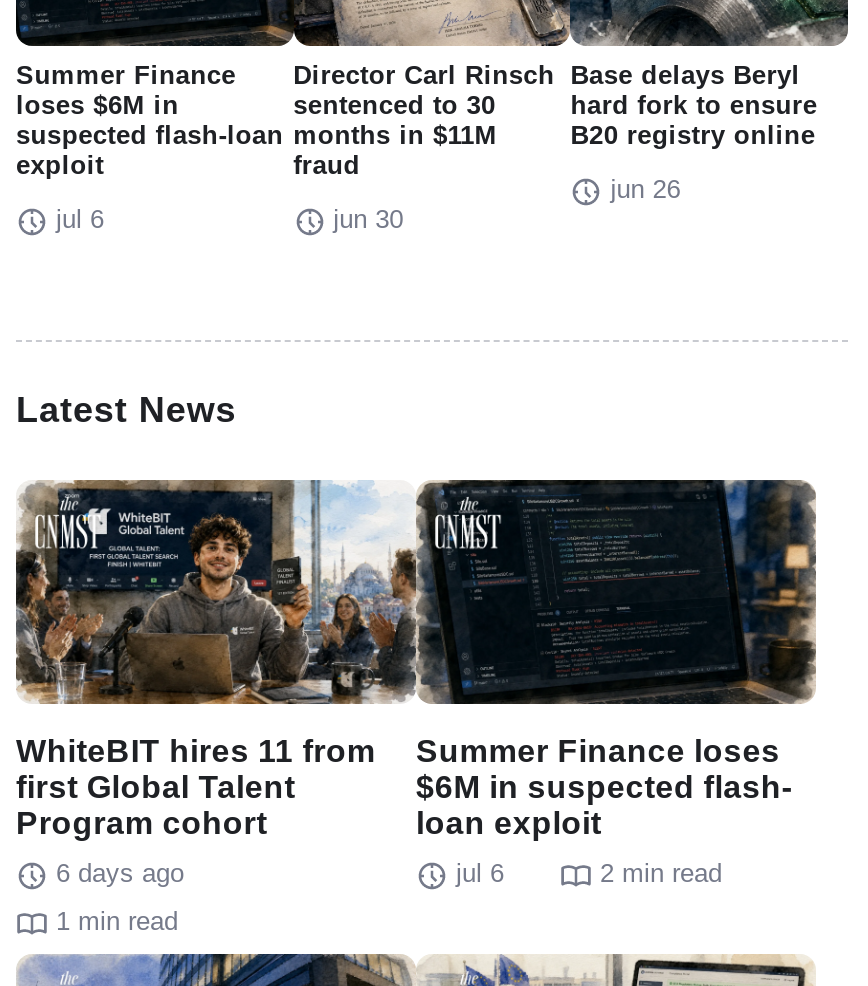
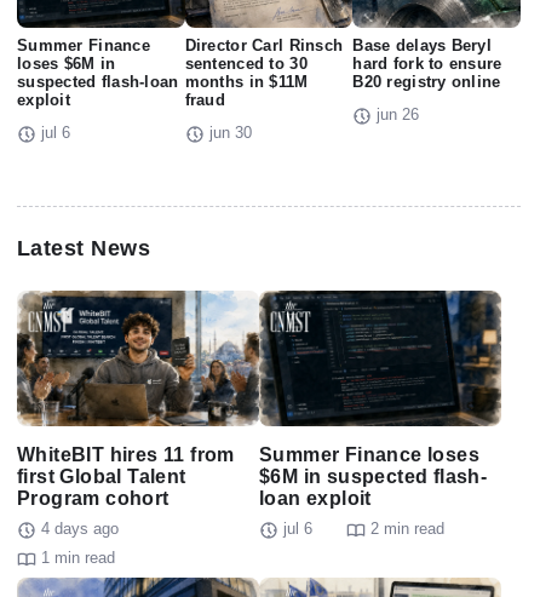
- 6 days ago
+ 4 days ago
